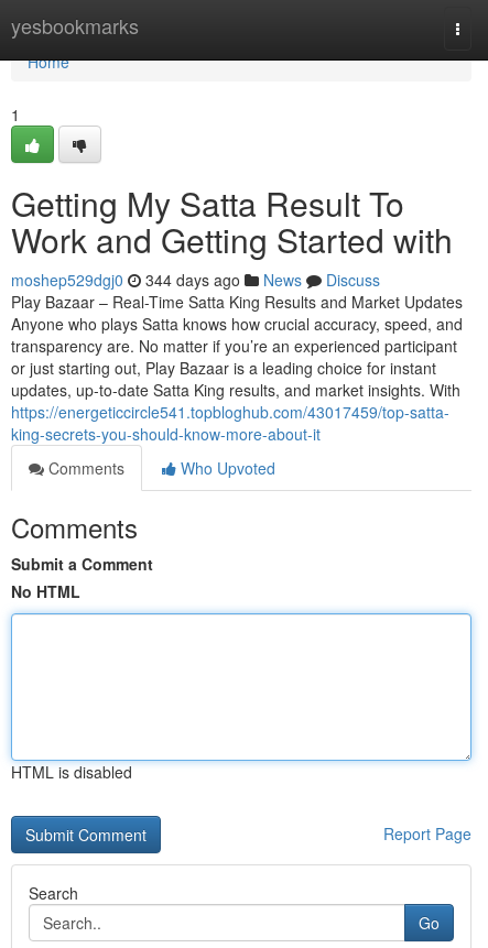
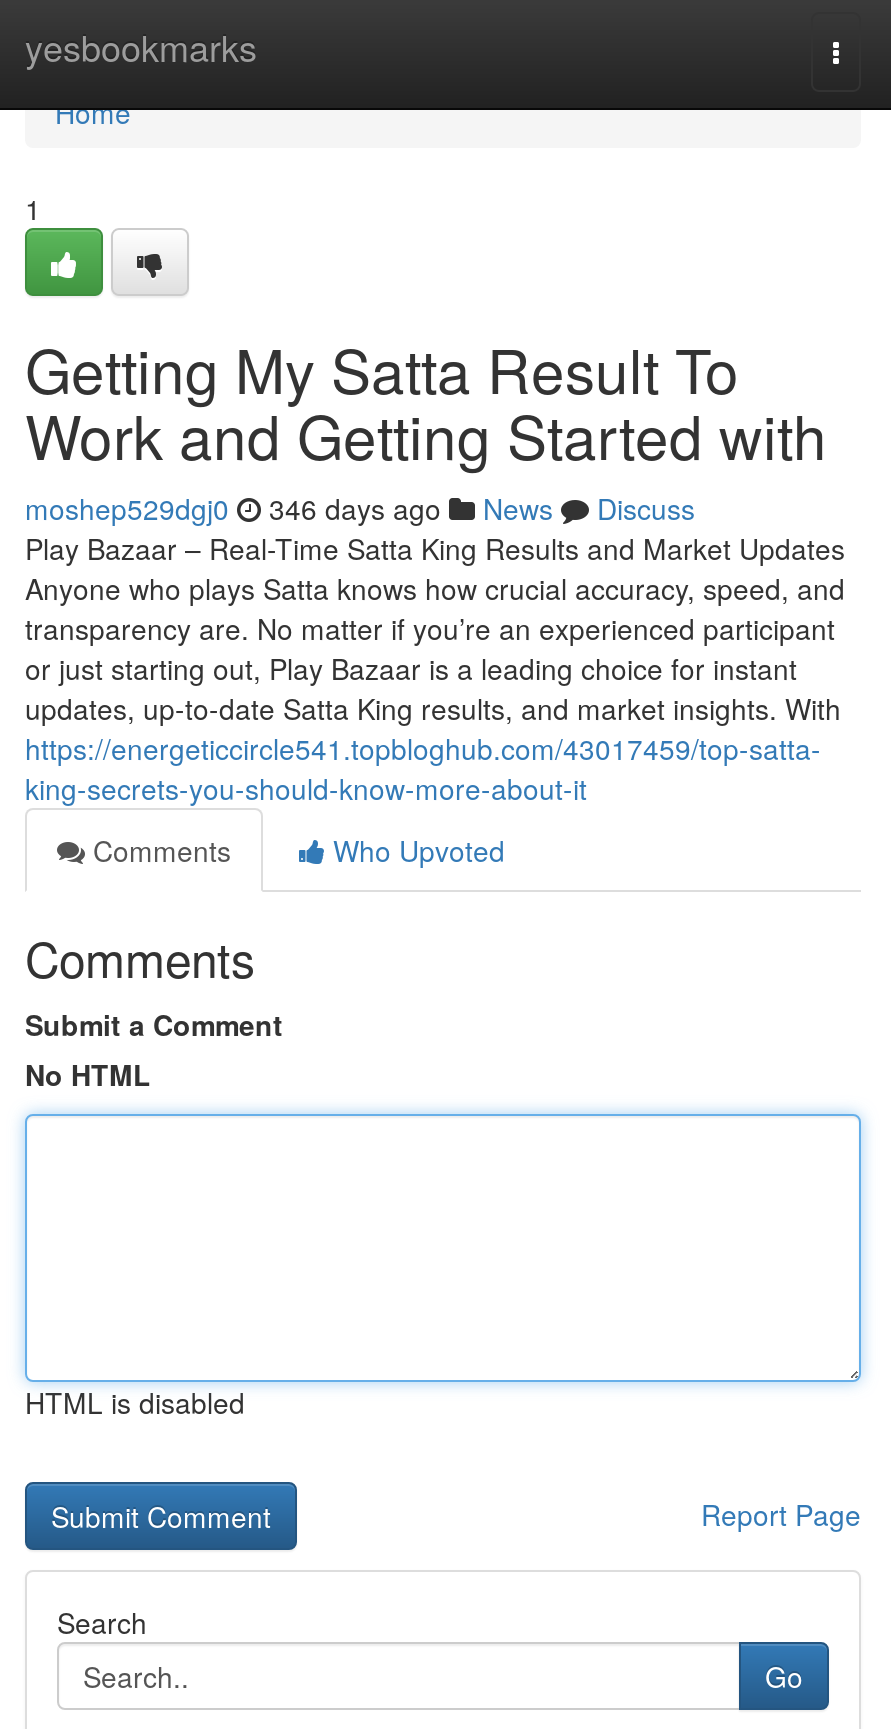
- moshep529dgj0 344 days ago News Discuss
+ moshep529dgj0 346 days ago News Discuss
